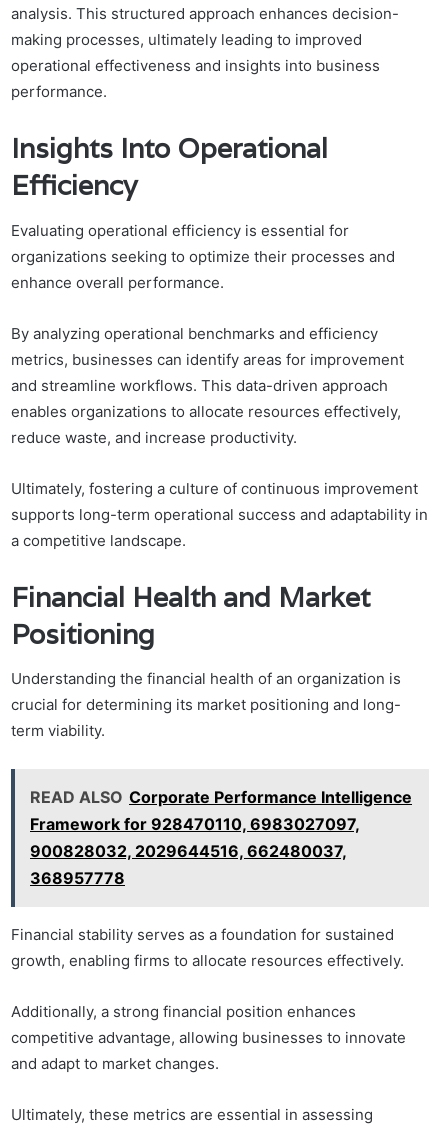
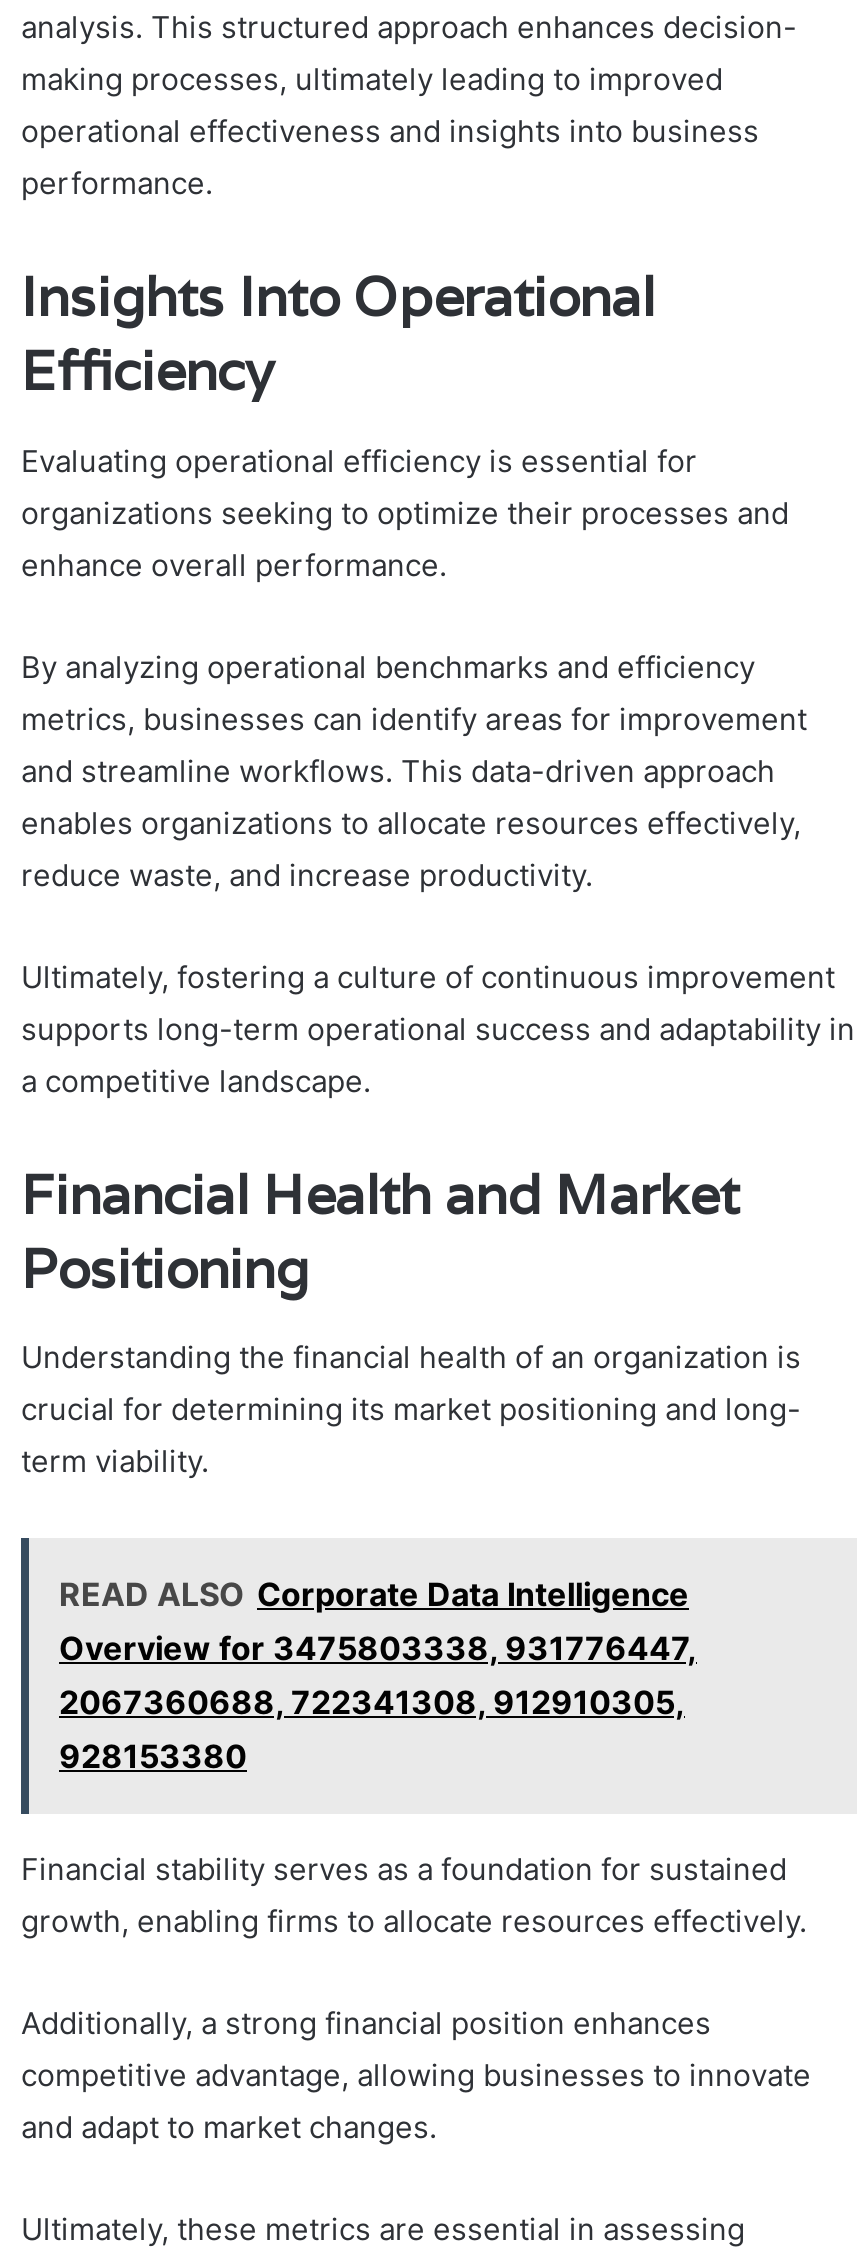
- READ ALSO Corporate Performance Intelligence
+ READ ALSO Corporate Data Intelligence

- Framework for 928470110, 6983027097,
+ Overview for 3475803338, 931776447,

- 900828032, 2029644516, 662480037,
+ 2067360688, 722341308, 912910305,

- 368957778
+ 928153380
